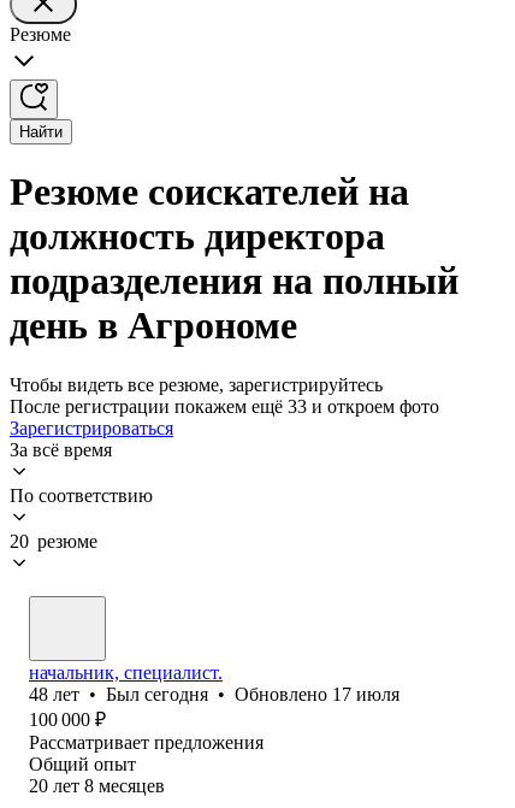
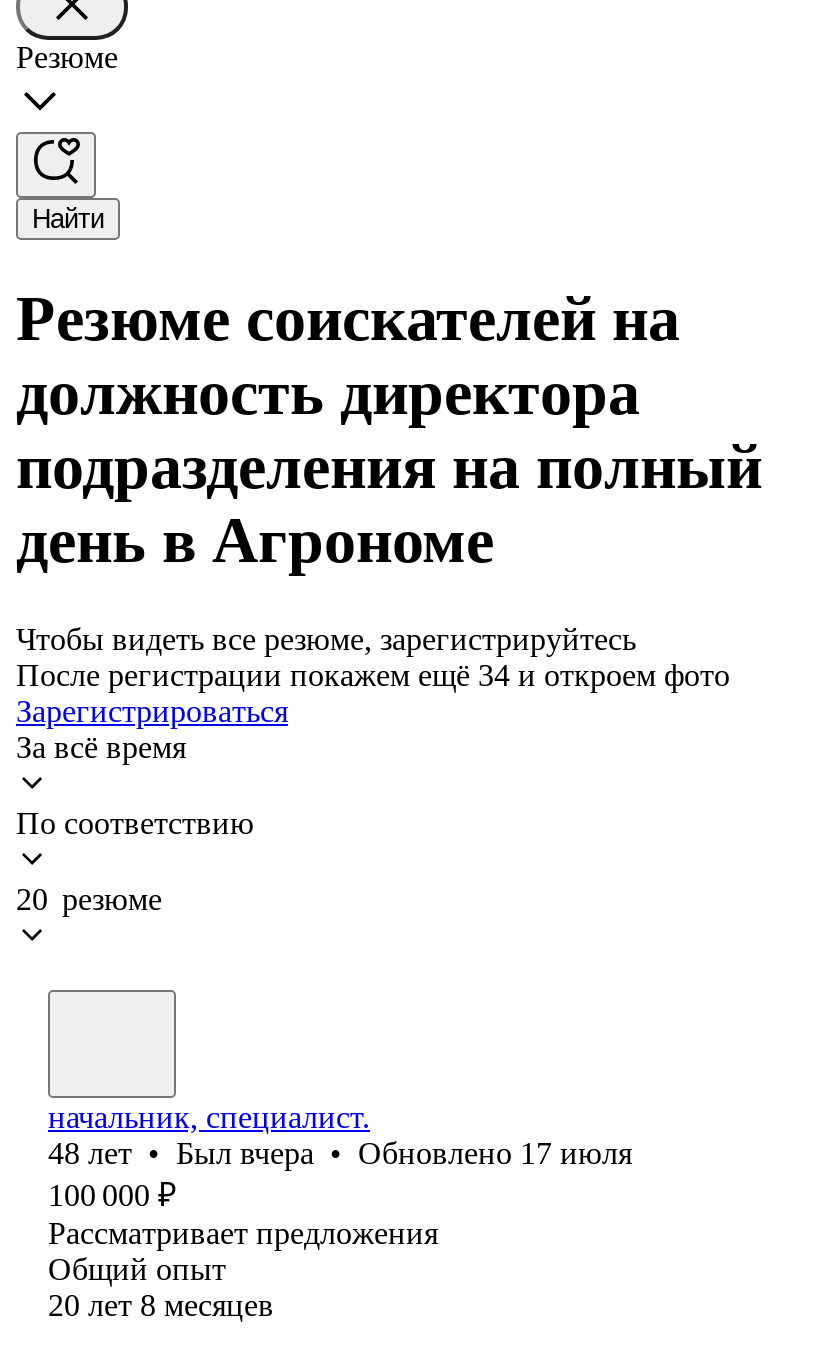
- После регистрации покажем ещё 33 и откроем фото
+ После регистрации покажем ещё 34 и откроем фото

- 48 лет • Был сегодня • Обновлено 17 июля
+ 48 лет • Был вчера • Обновлено 17 июля
